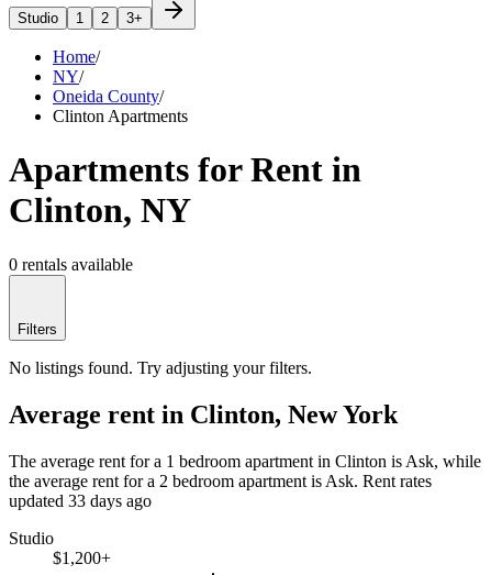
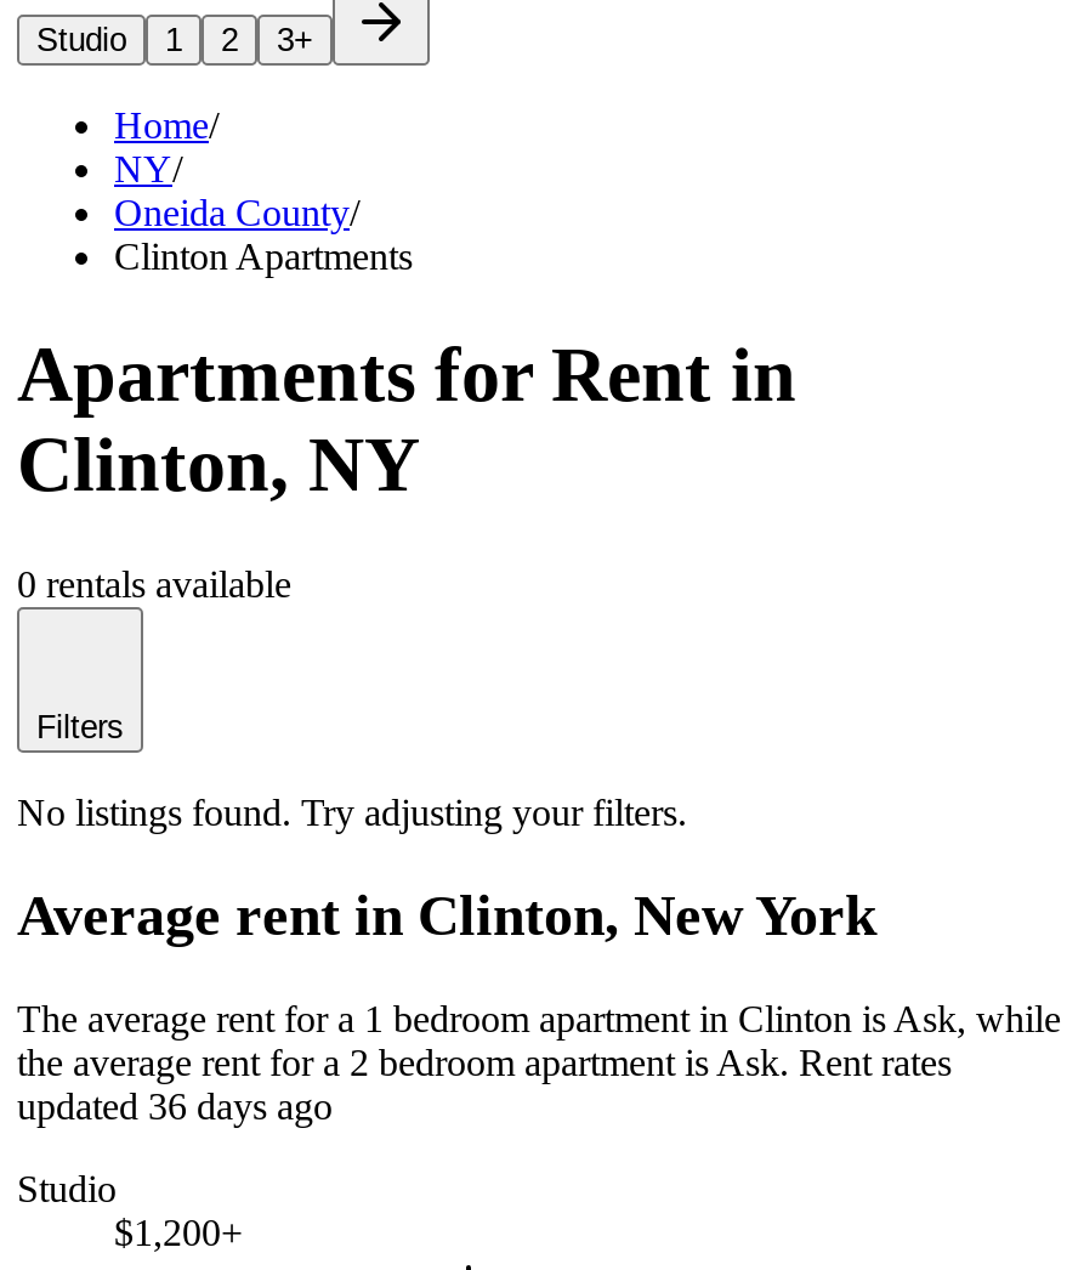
- updated 33 days ago
+ updated 36 days ago
